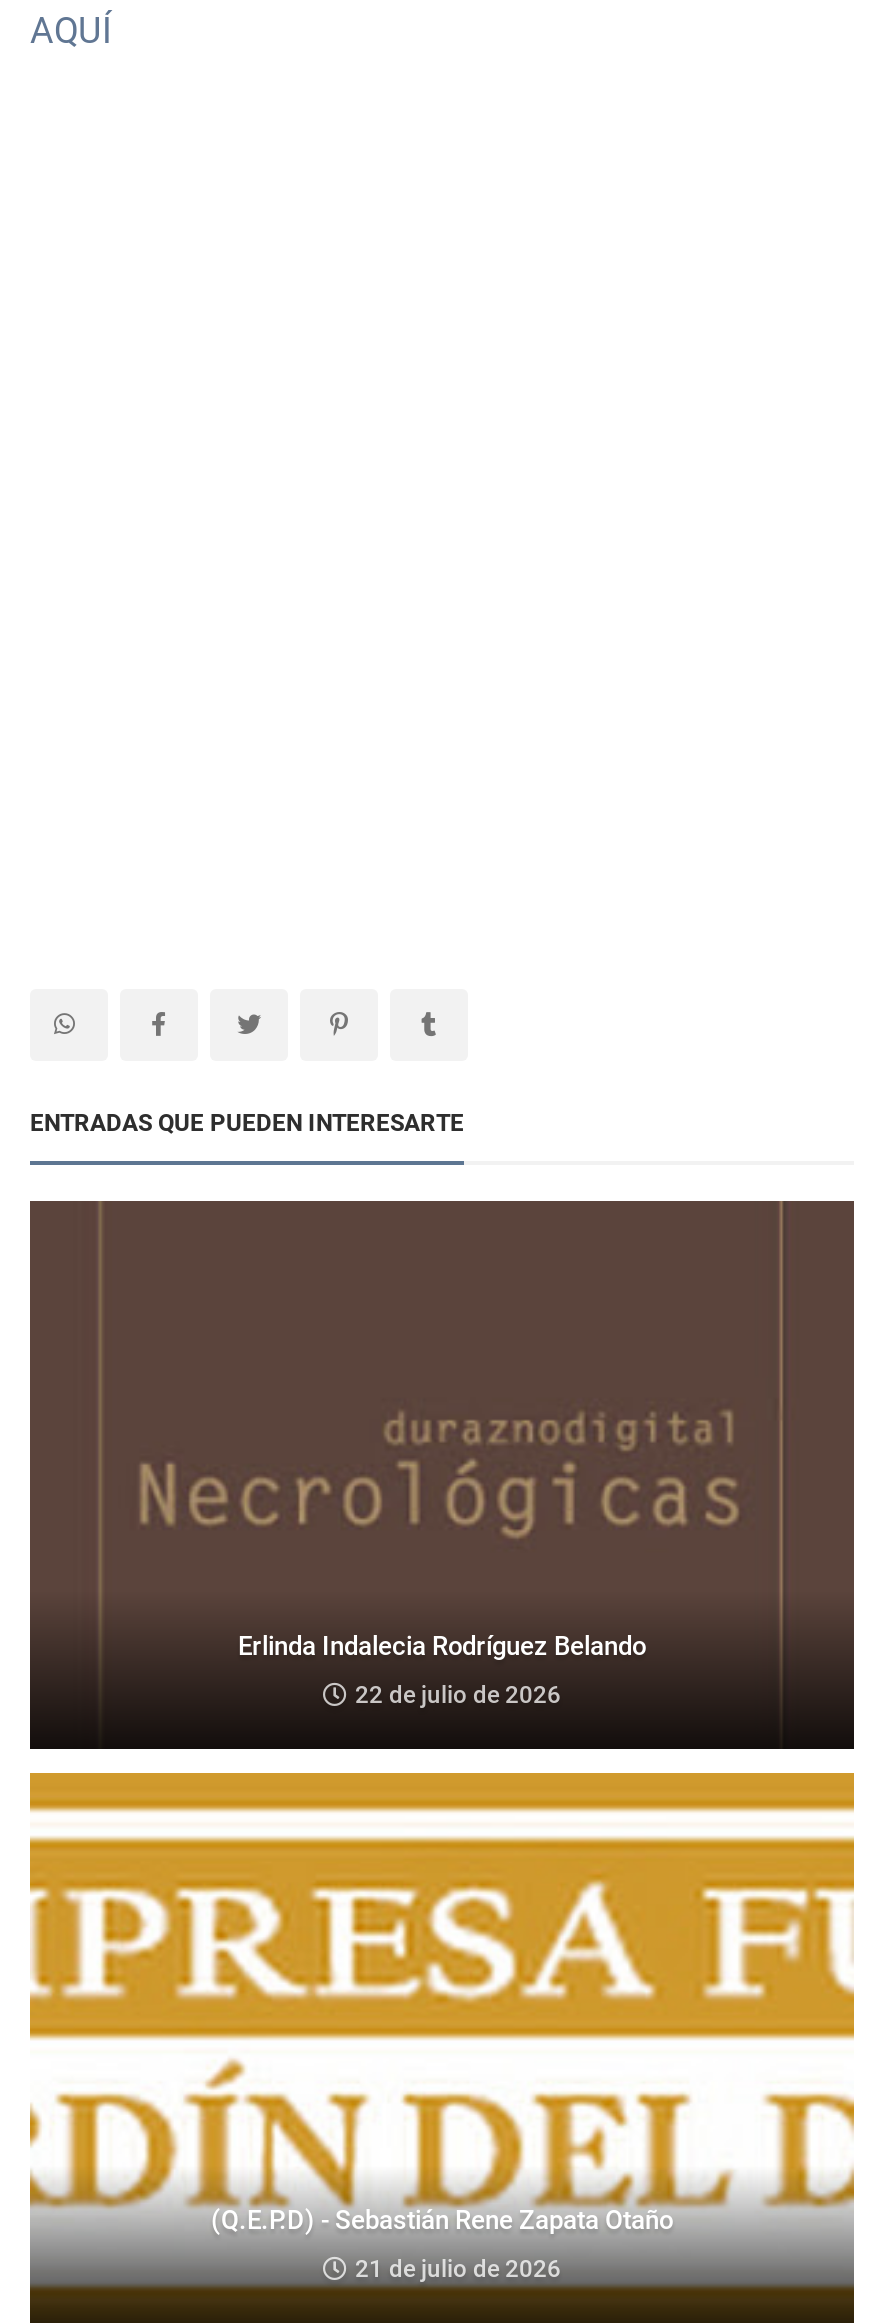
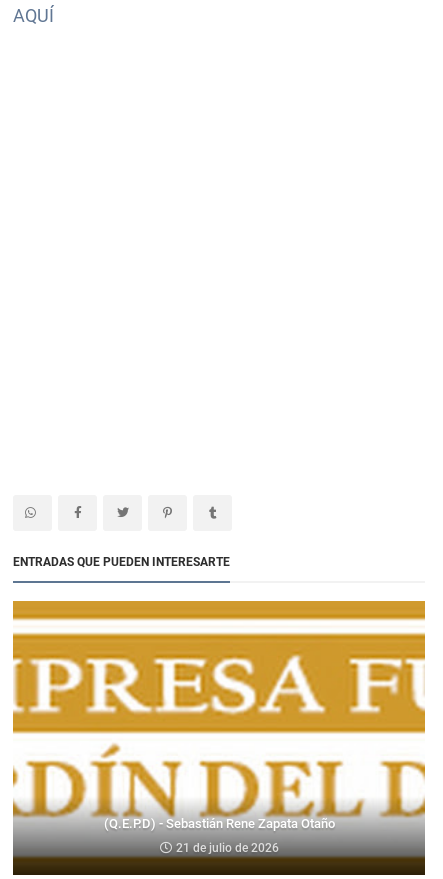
- [image]
- Erlinda Indalecia Rodríguez Belando
- 22 de julio de 2026
